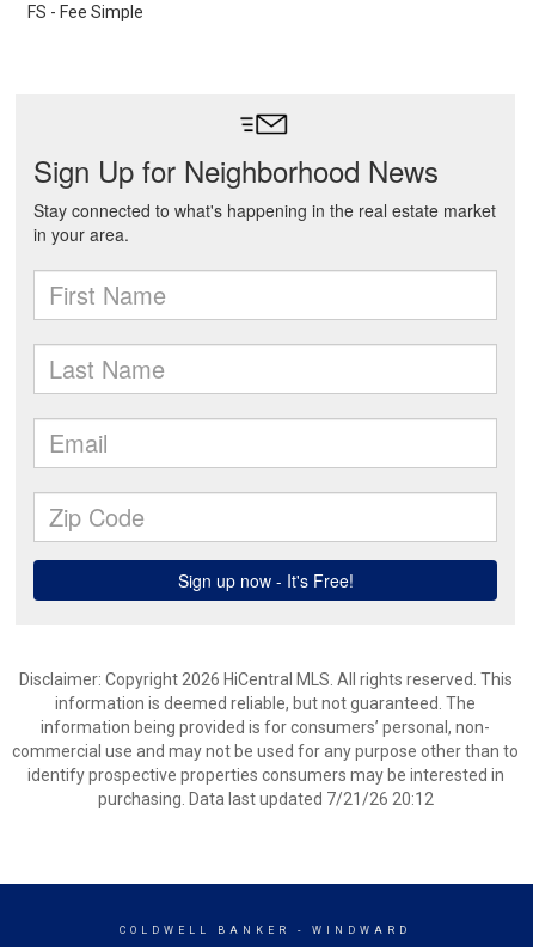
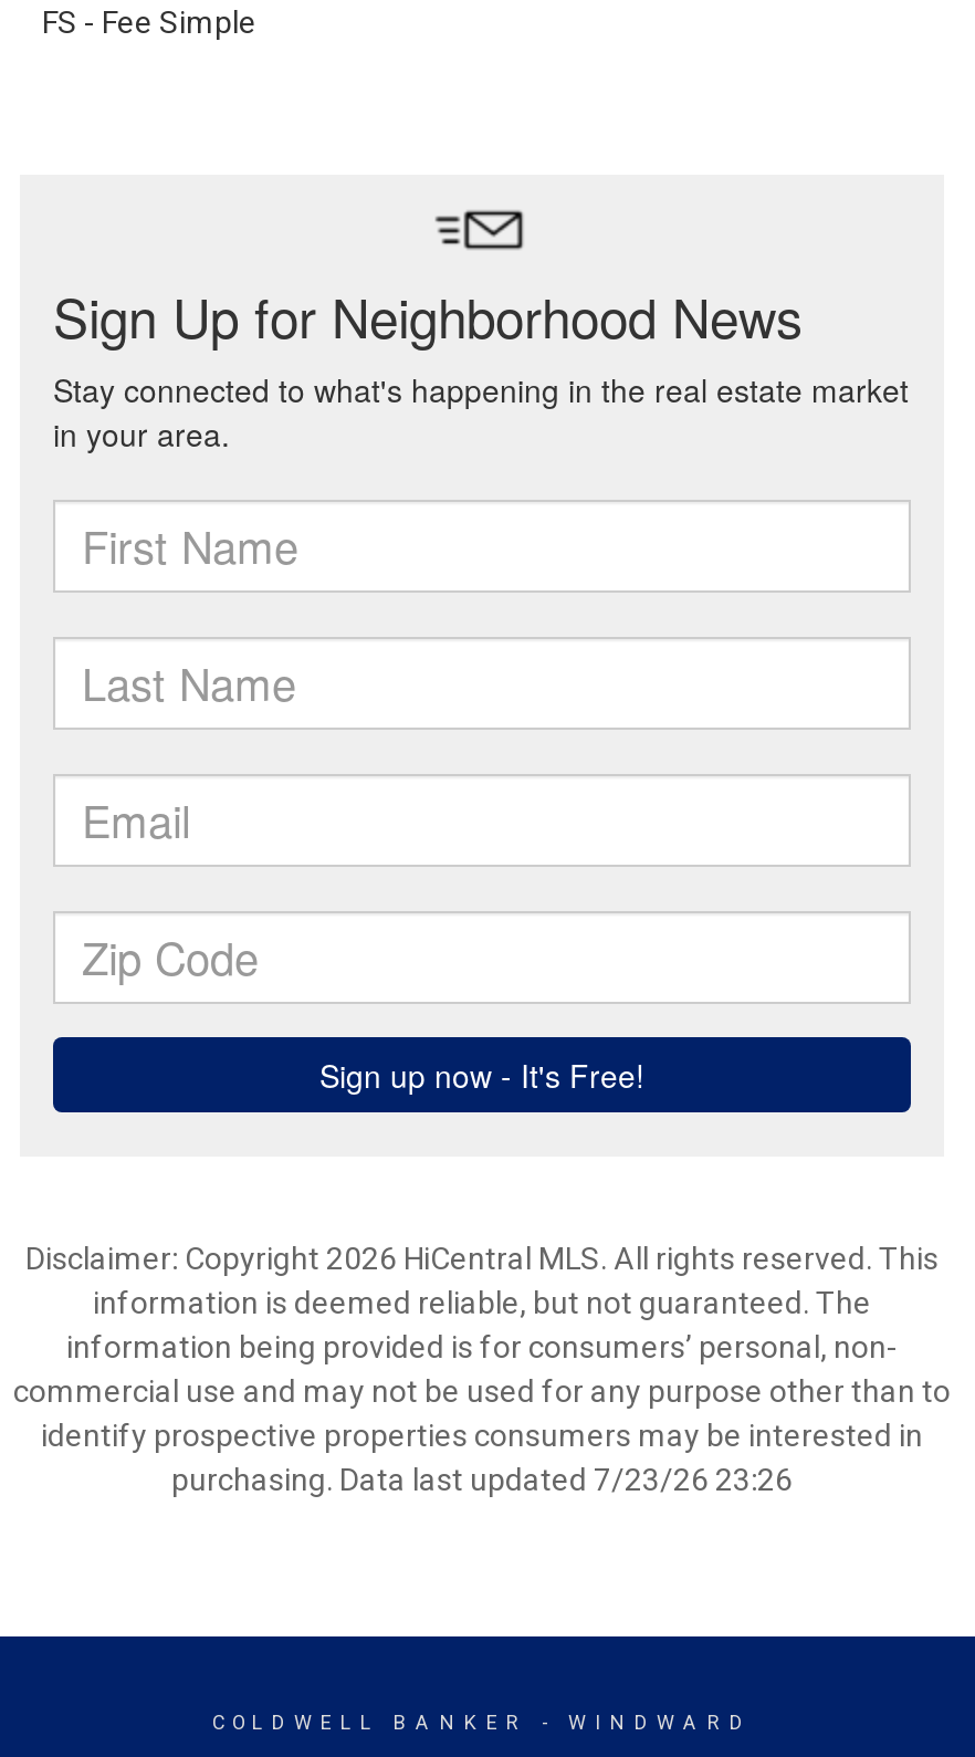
- purchasing. Data last updated 7/21/26 20:12
+ purchasing. Data last updated 7/23/26 23:26
